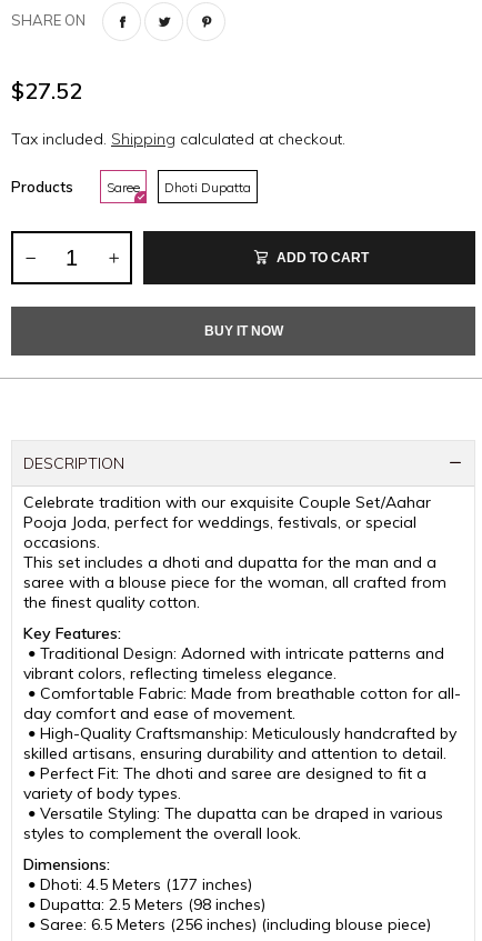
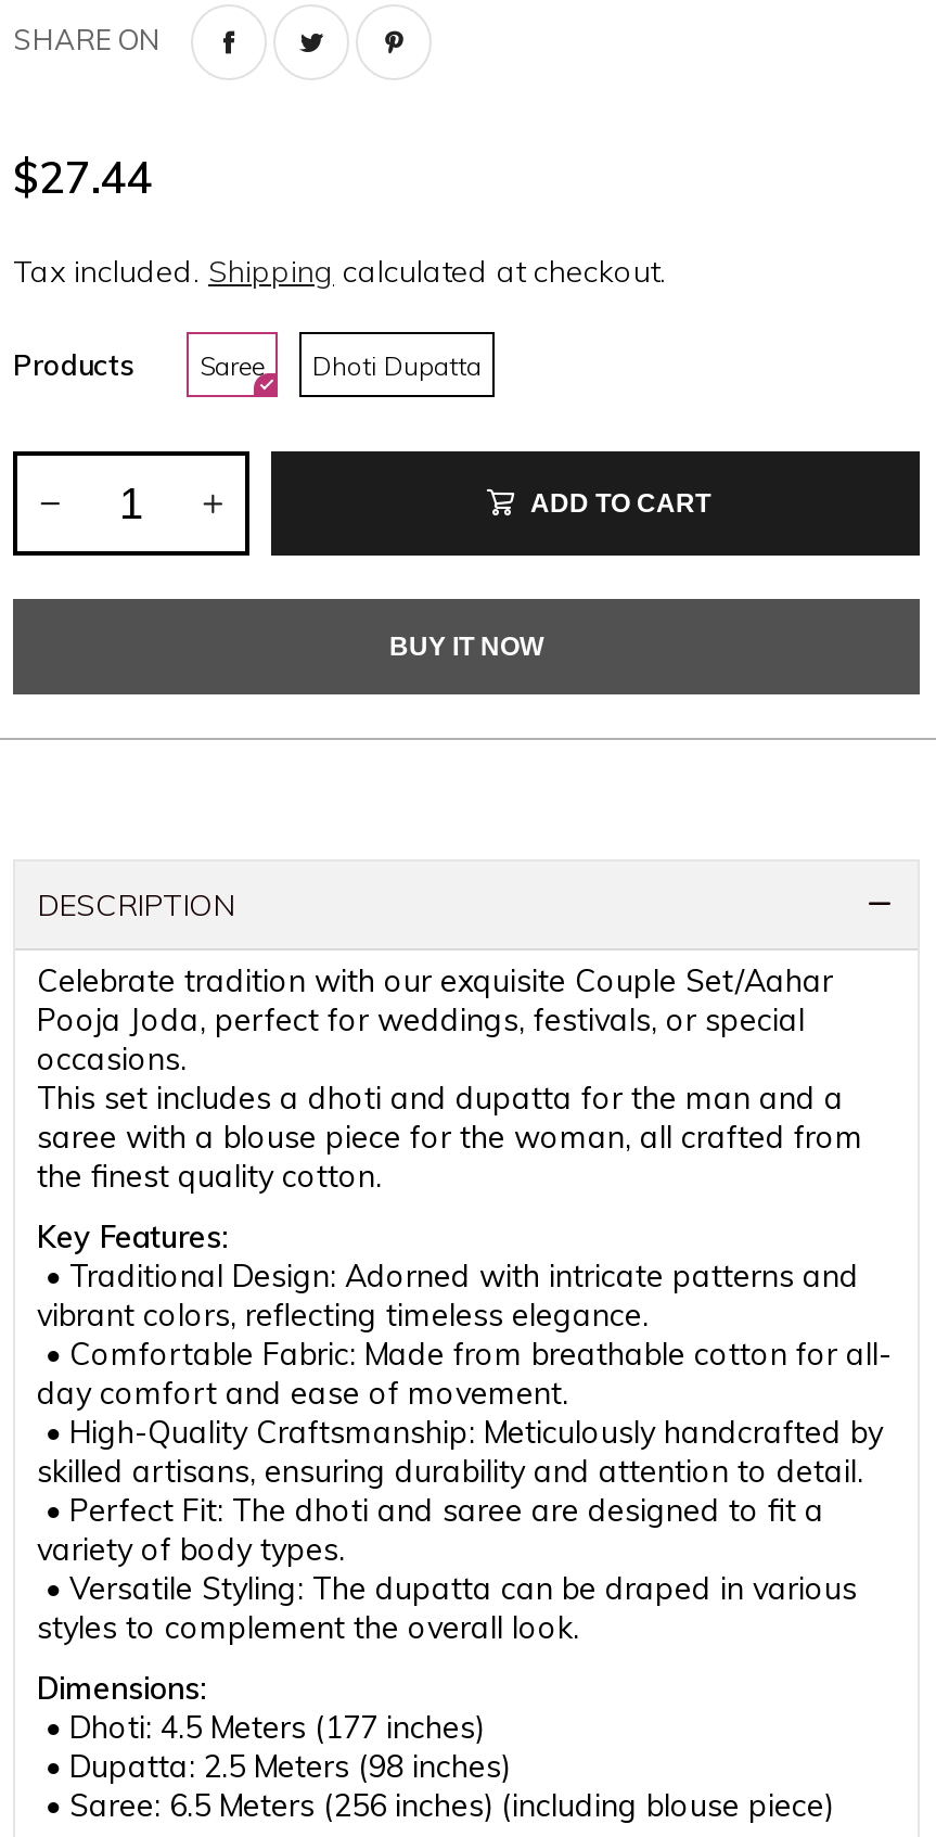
- $27.52
+ $27.44
